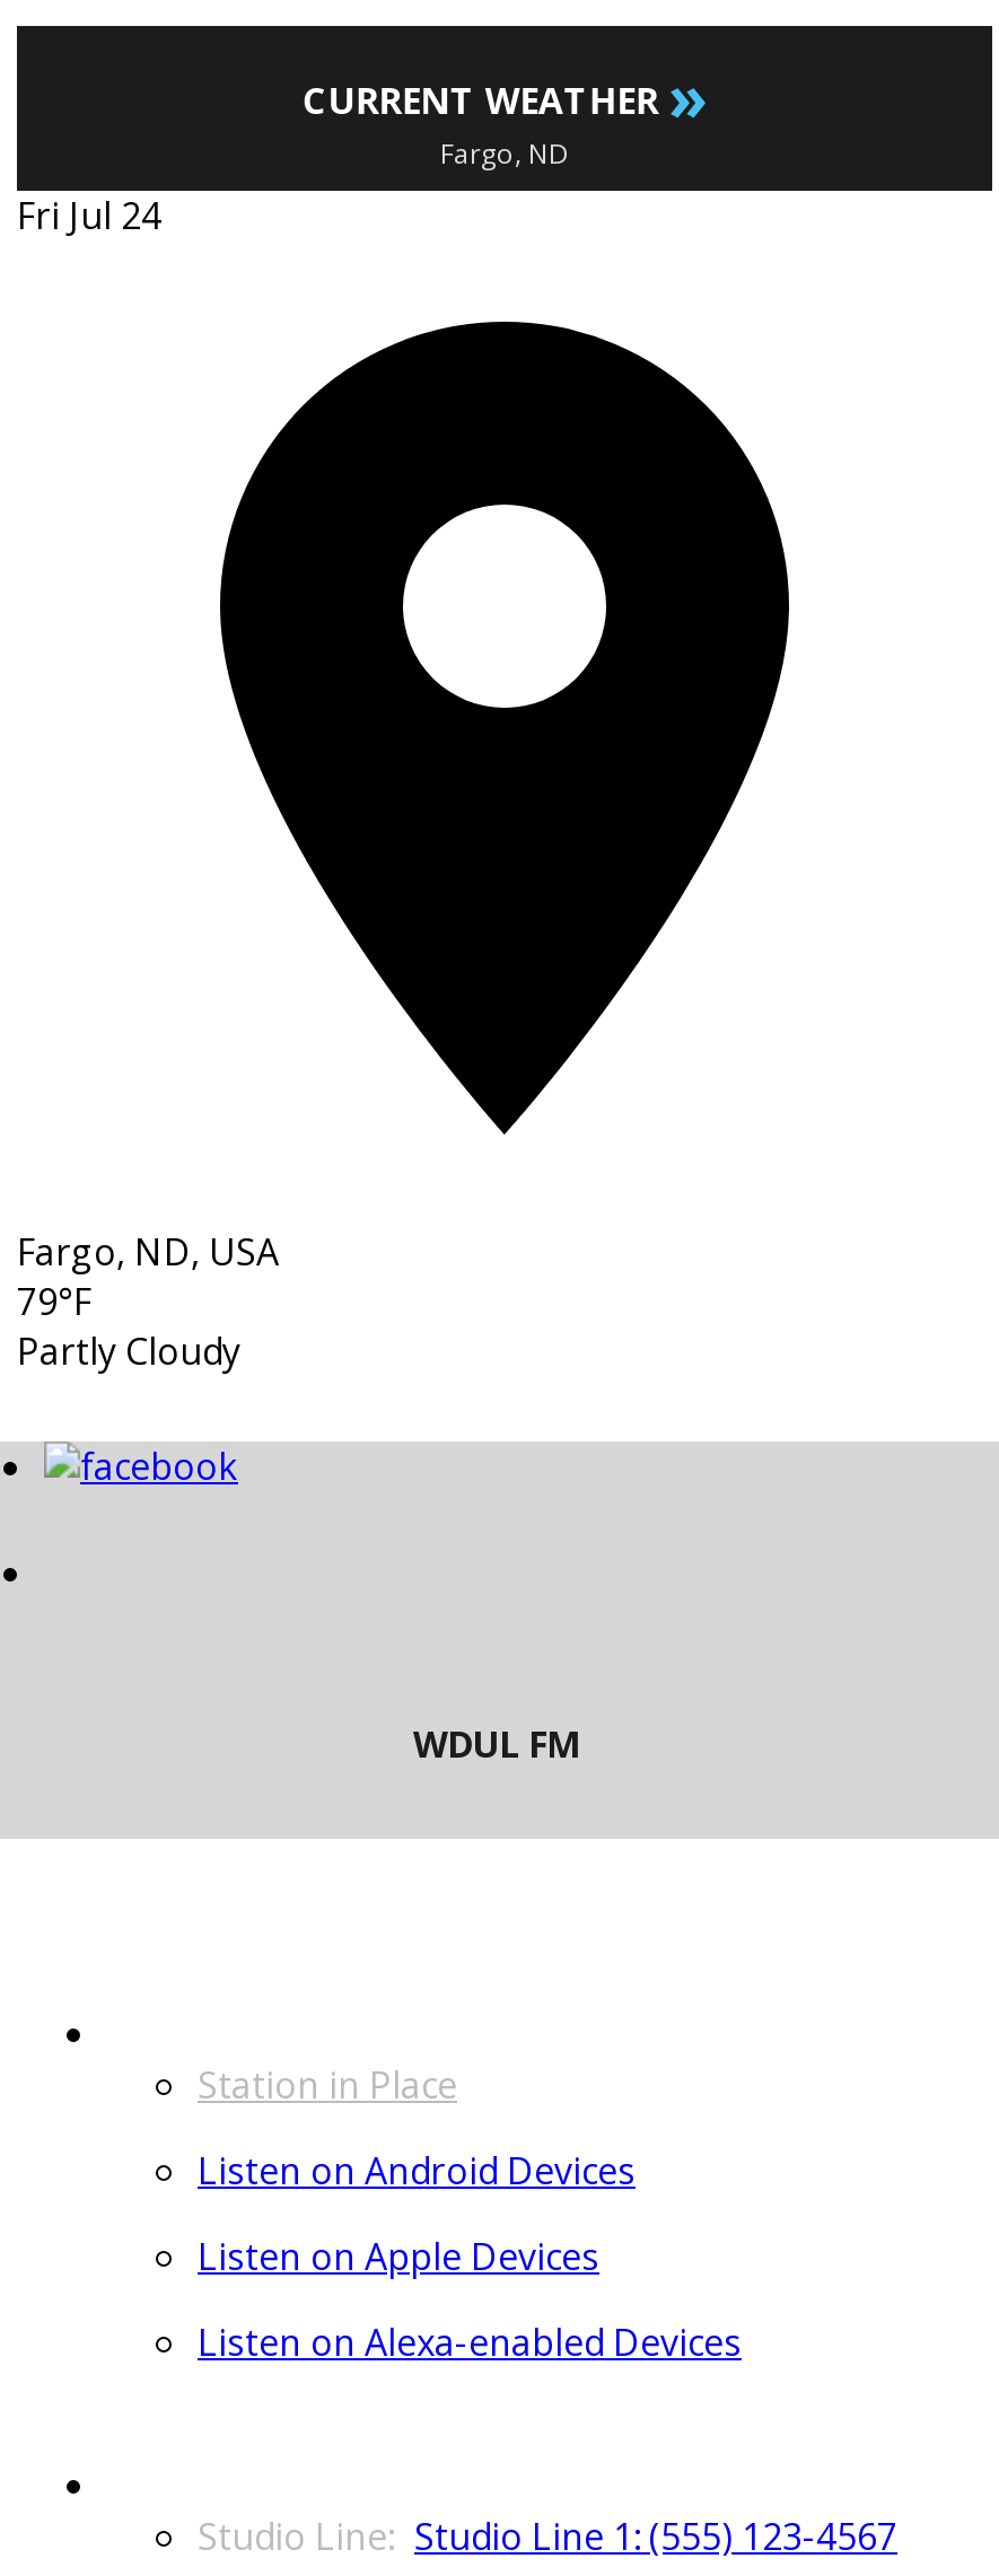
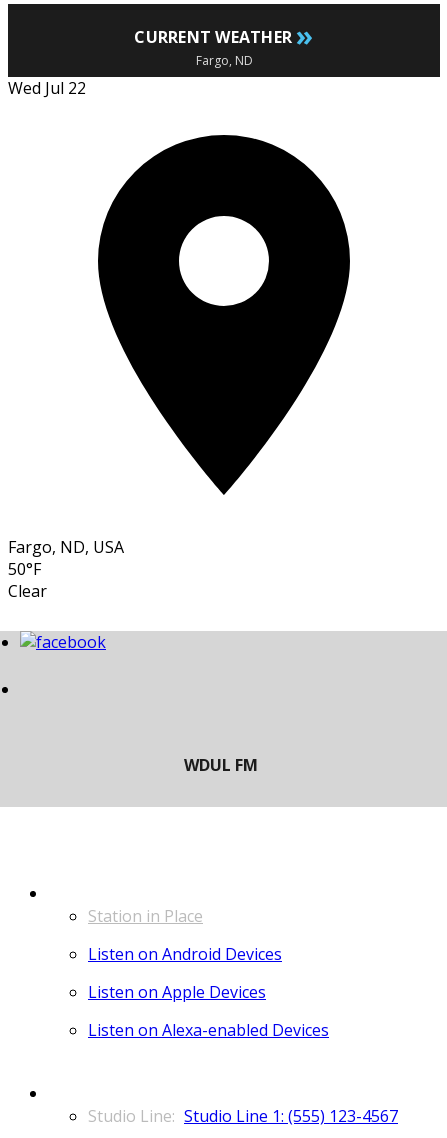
- Fri Jul 24
+ Wed Jul 22

- 79°F
- Partly Cloudy
+ 50°F
+ Clear
